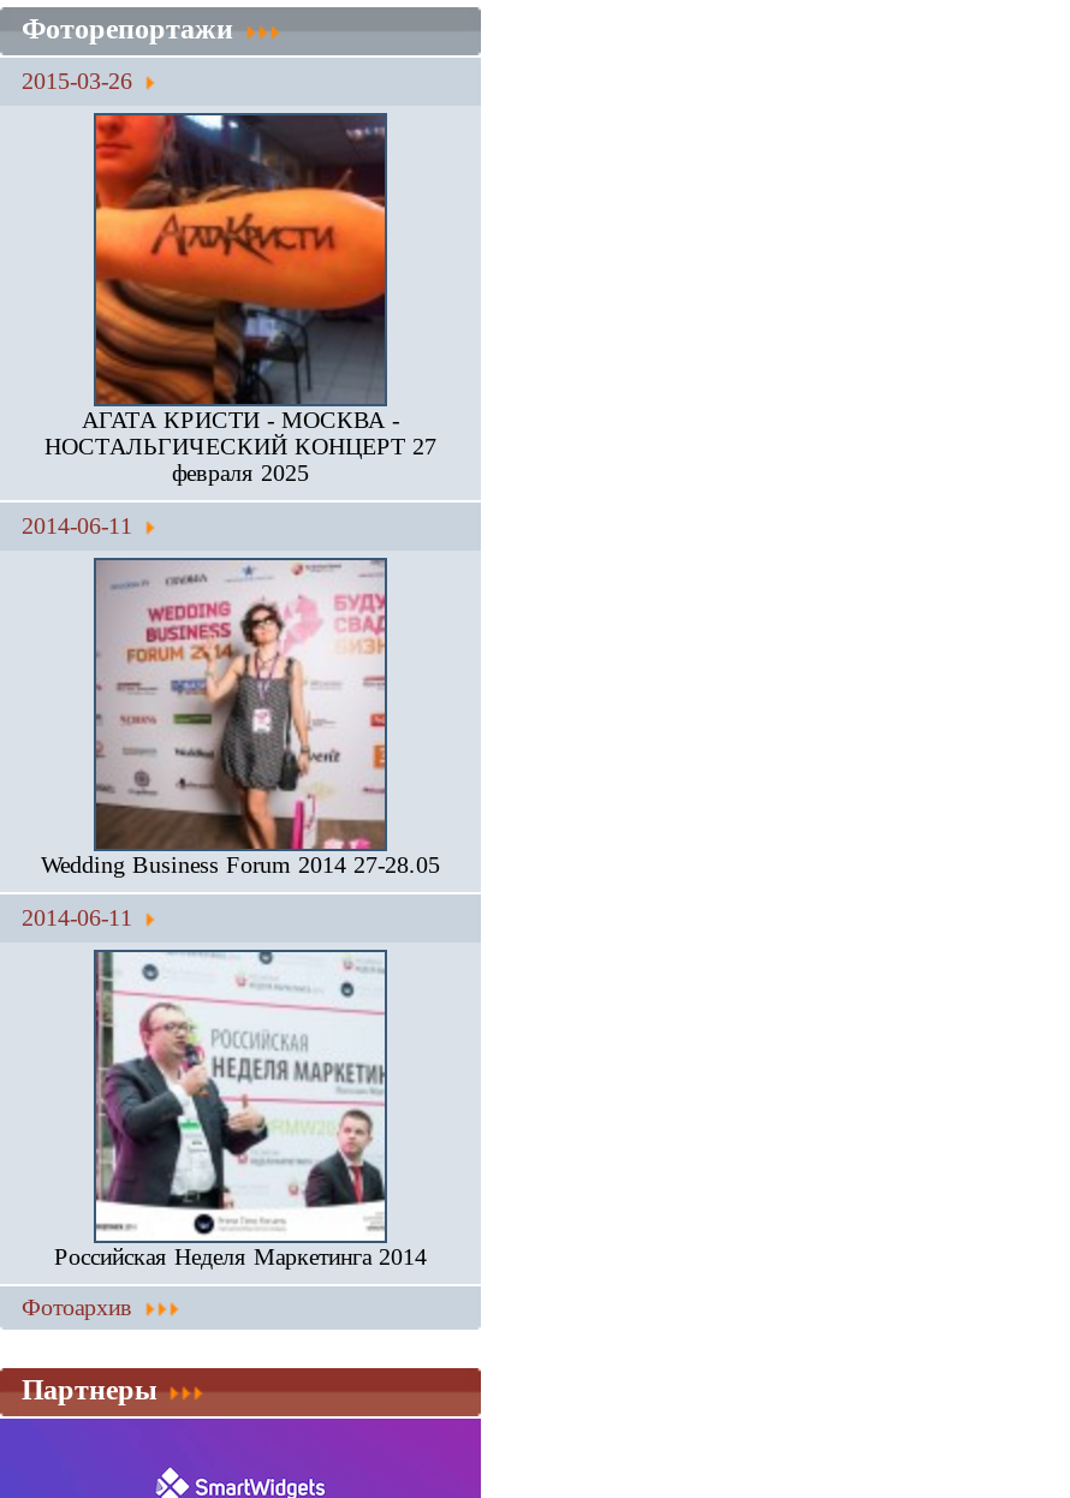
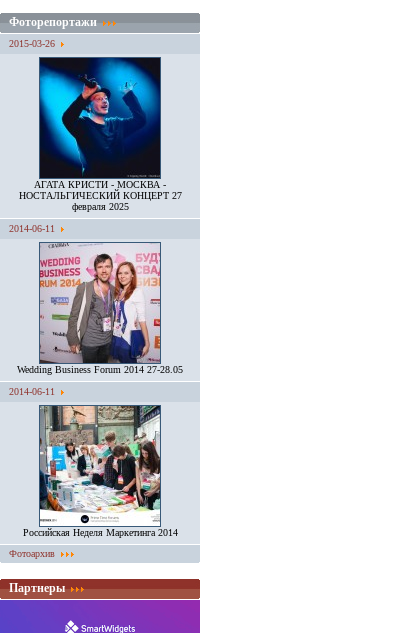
- [image]
+ [image]

- [image]
+ [image]

- [image]
+ [image]
